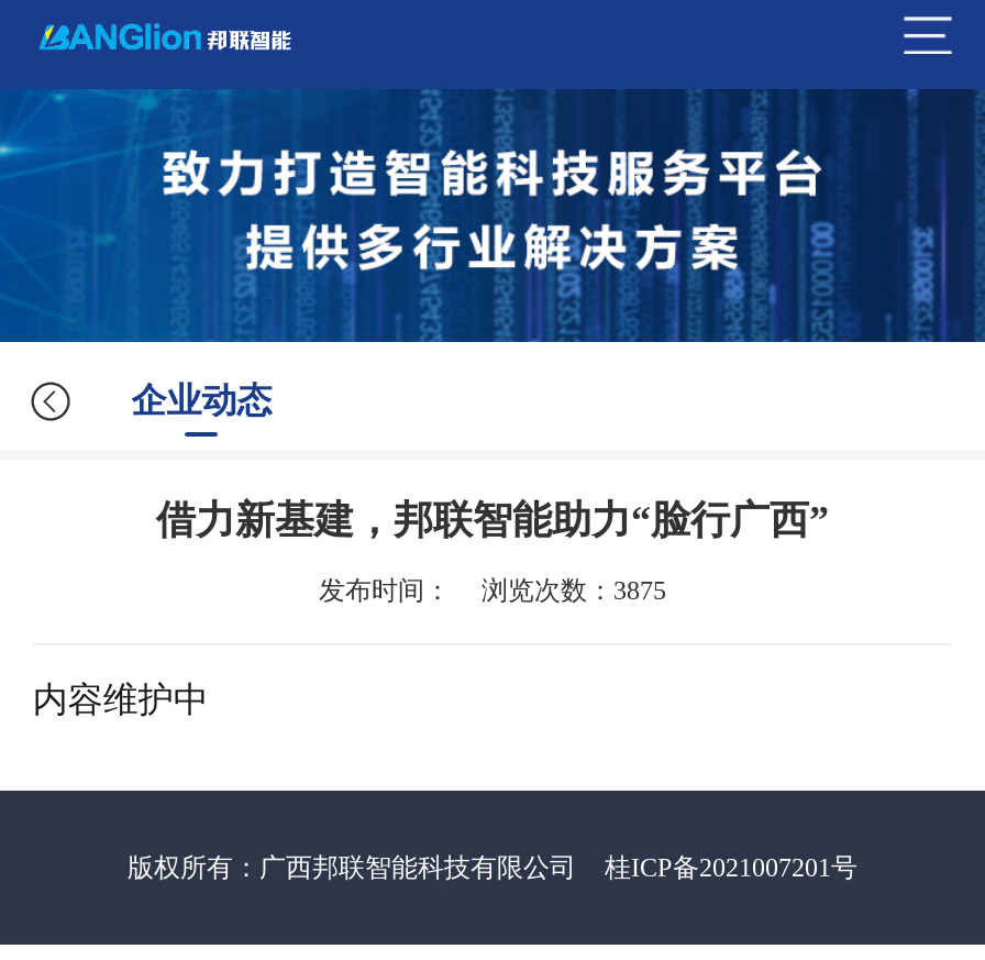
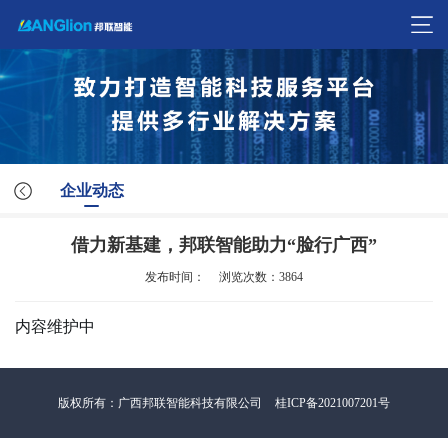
- 发布时间： 浏览次数：3875
+ 发布时间： 浏览次数：3864
